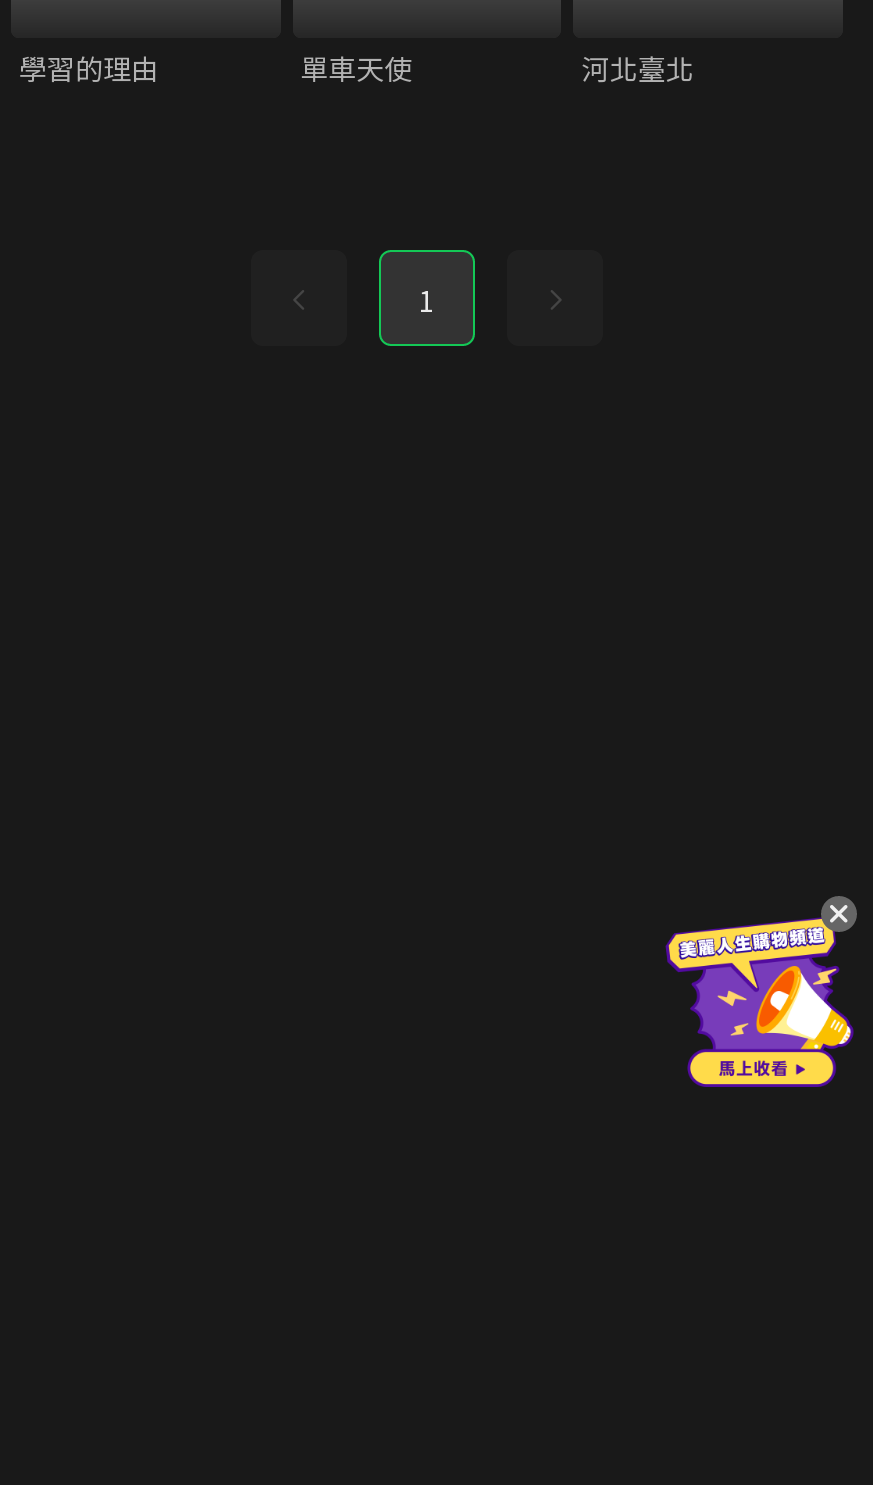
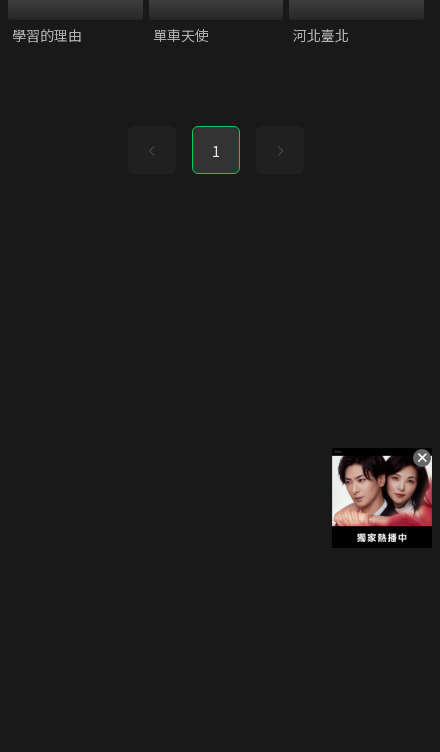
- [image]
+ [image]
